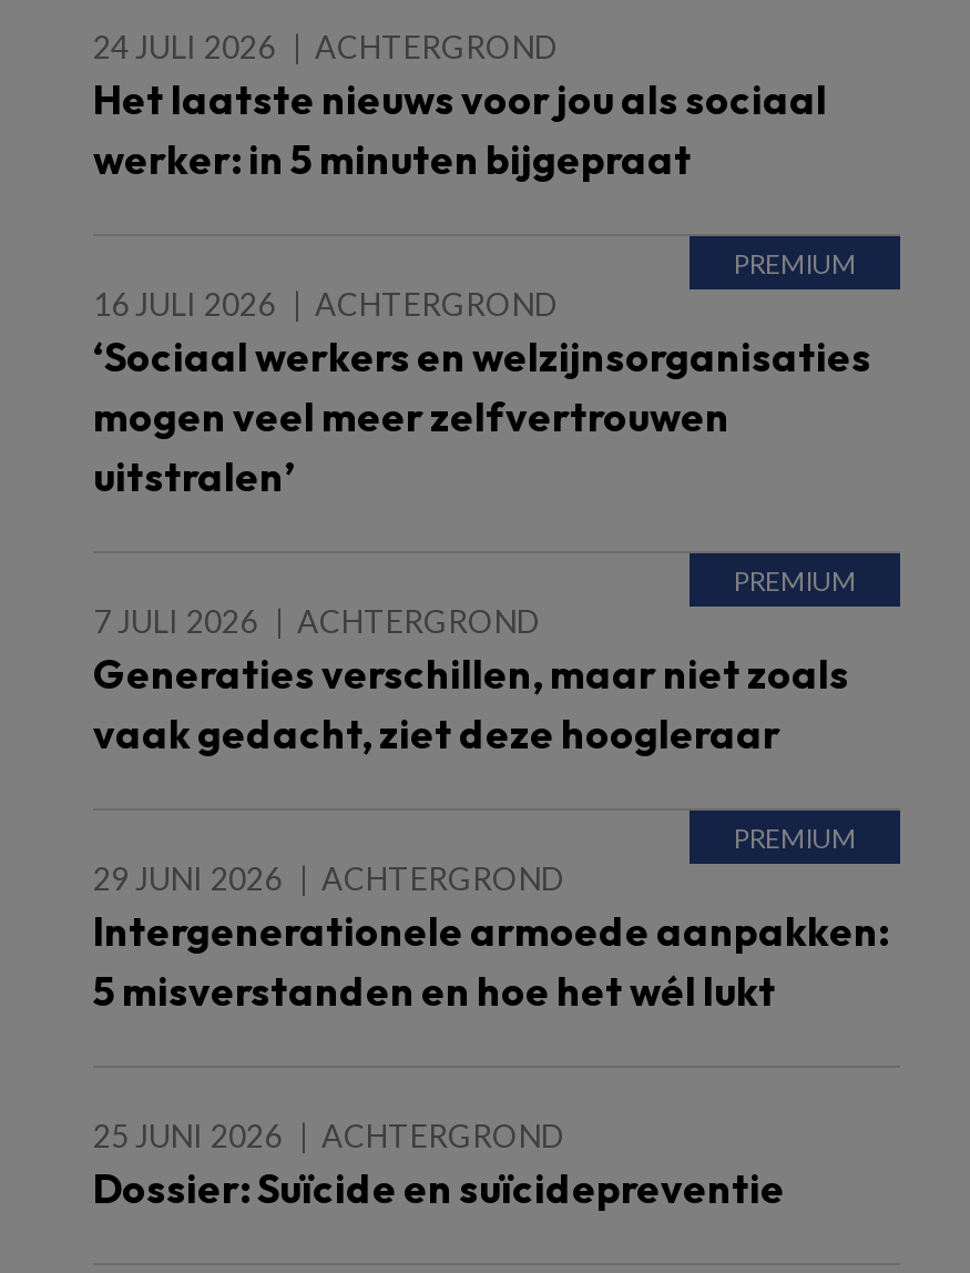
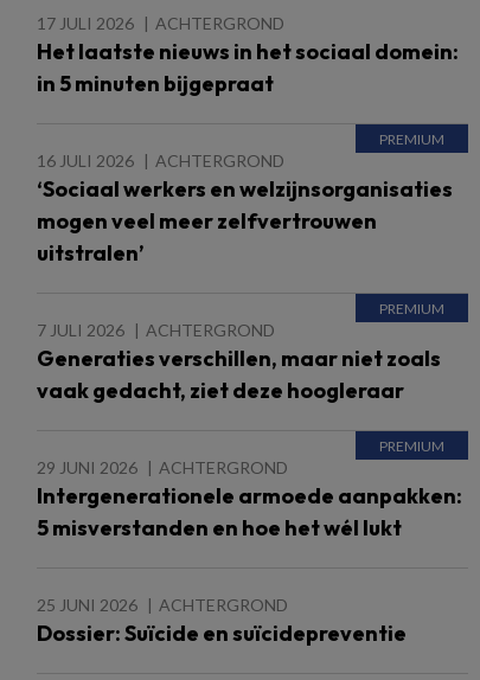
- 24 JULI 2026 ACHTERGROND
+ 17 JULI 2026 ACHTERGROND

- Het laatste nieuws voor jou als sociaal
- werker: in 5 minuten bijgepraat
+ Het laatste nieuws in het sociaal domein:
+ in 5 minuten bijgepraat
